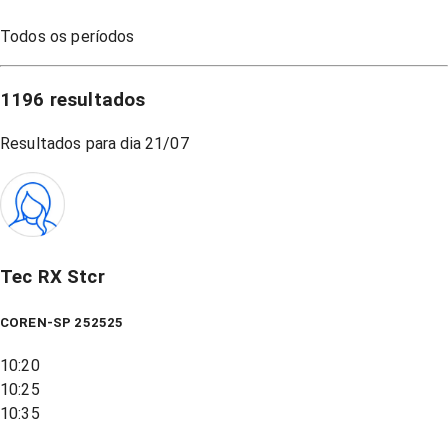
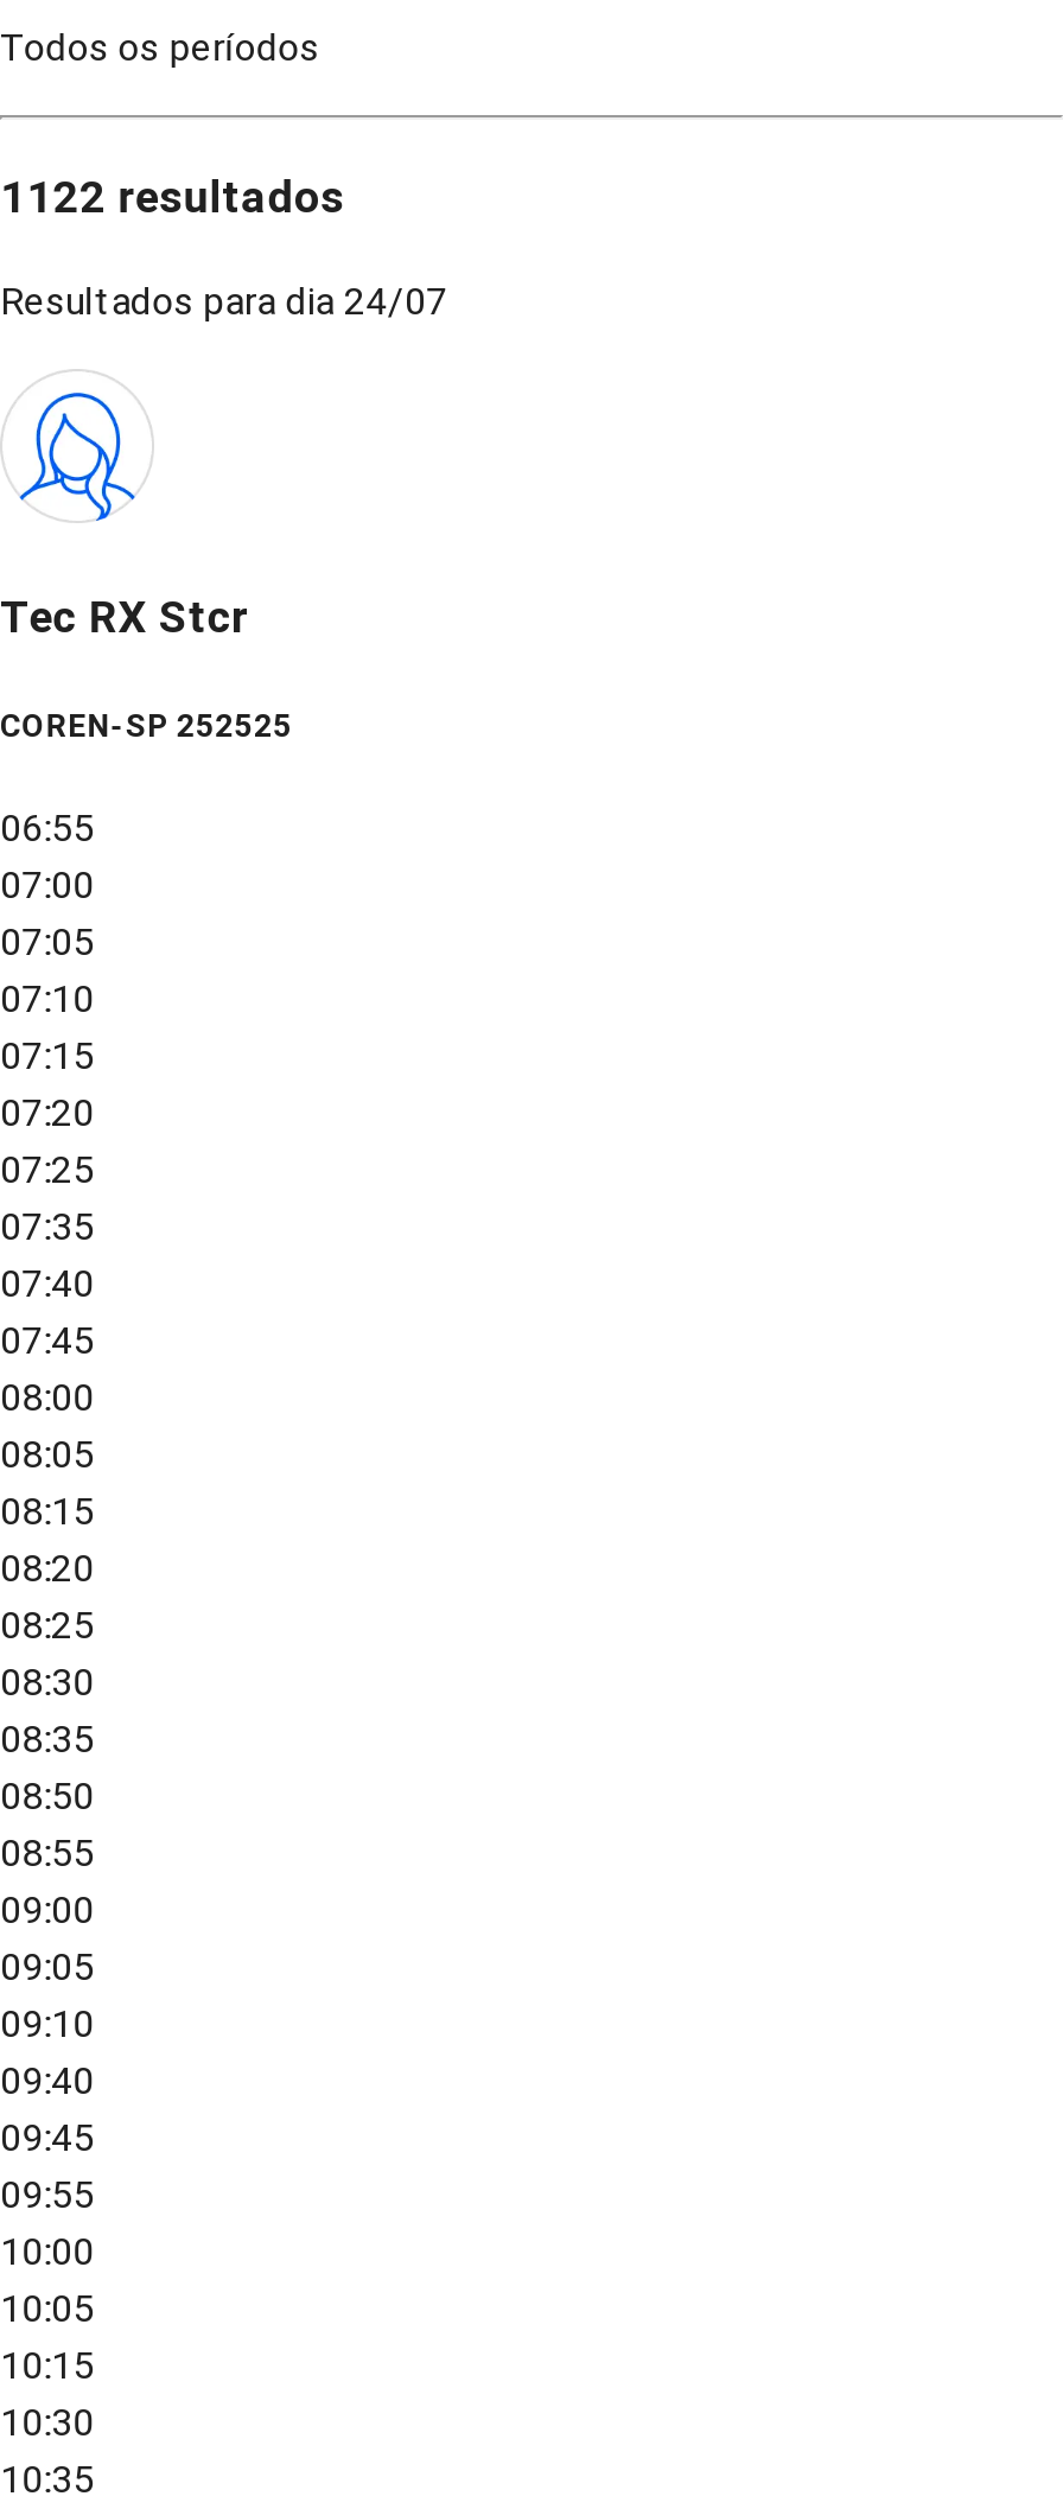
- 1196 resultados
+ 1122 resultados

- Resultados para dia 21/07
+ Resultados para dia 24/07

- 10:20
- 10:25
+ 06:55
+ 07:00
+ 07:05
+ 07:10
+ 07:15
+ 07:20
+ 07:25
+ 07:35
+ 07:40
+ 07:45
+ 08:00
+ 08:05
+ 08:15
+ 08:20
+ 08:25
+ 08:30
+ 08:35
+ 08:50
+ 08:55
+ 09:00
+ 09:05
+ 09:10
+ 09:40
+ 09:45
+ 09:55
+ 10:00
+ 10:05
+ 10:15
+ 10:30
